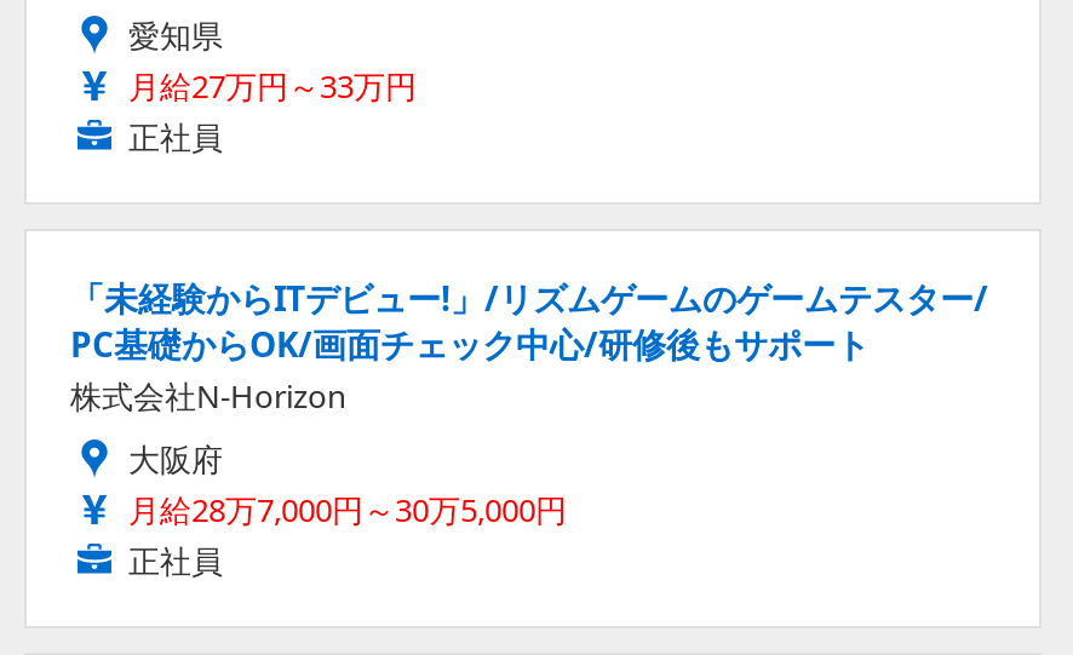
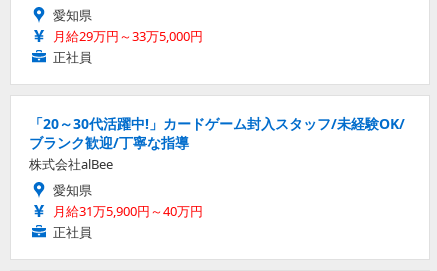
- 月給27万円～33万円
+ 月給29万円～33万5,000円

- 「未経験からITデビュー!」/リズムゲームのゲームテスター/
- PC基礎からOK/画面チェック中心/研修後もサポート
- 株式会社N-Horizon
- 大阪府
- 月給28万7,000円～30万5,000円
+ 「20～30代活躍中!」カードゲーム封入スタッフ/未経験OK/
+ ブランク歓迎/丁寧な指導
+ 株式会社alBee
+ 愛知県
+ 月給31万5,900円～40万円
